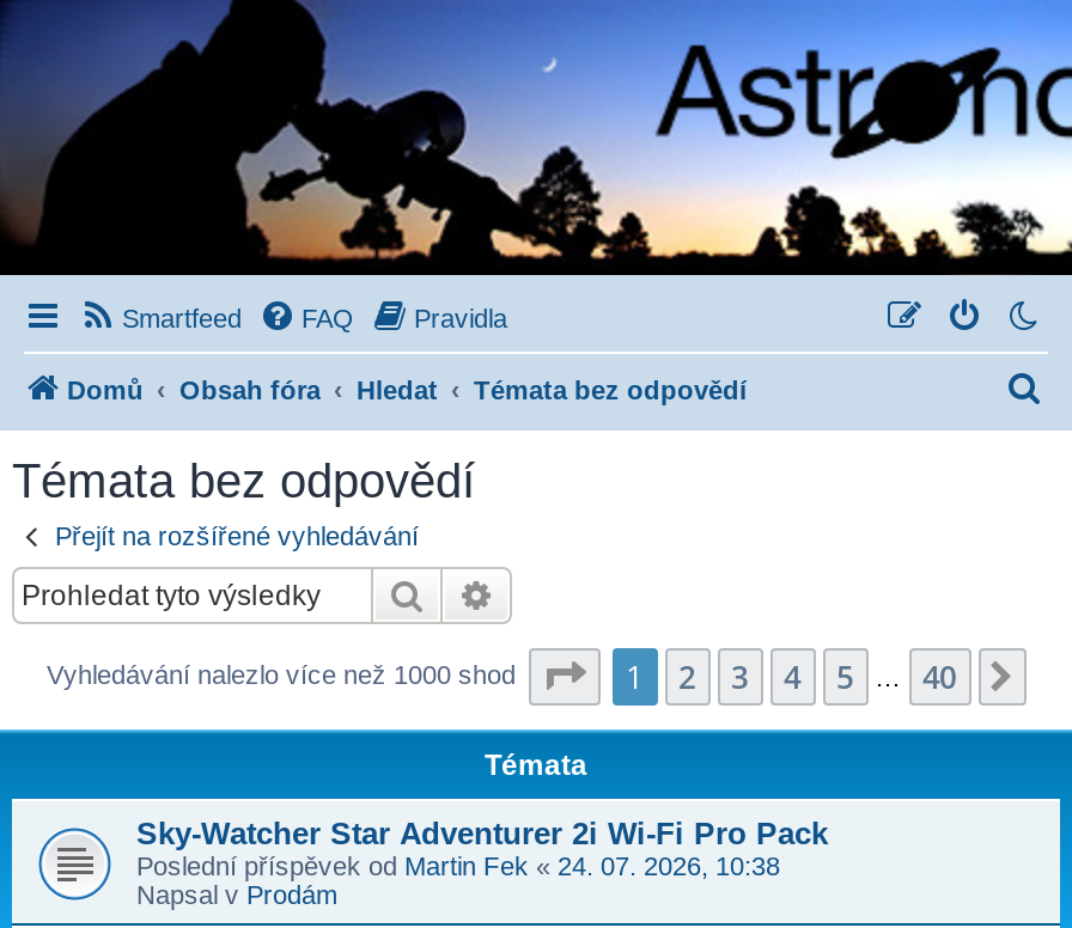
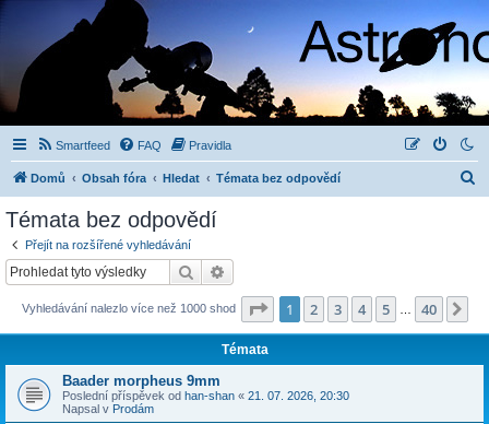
- Sky-Watcher Star Adventurer 2i Wi-Fi Pro Pack
- Poslední příspěvek od Martin Fek «24. 07. 2026, 10:38
+ Baader morpheus 9mm
+ Poslední příspěvek od han-shan «21. 07. 2026, 20:30
